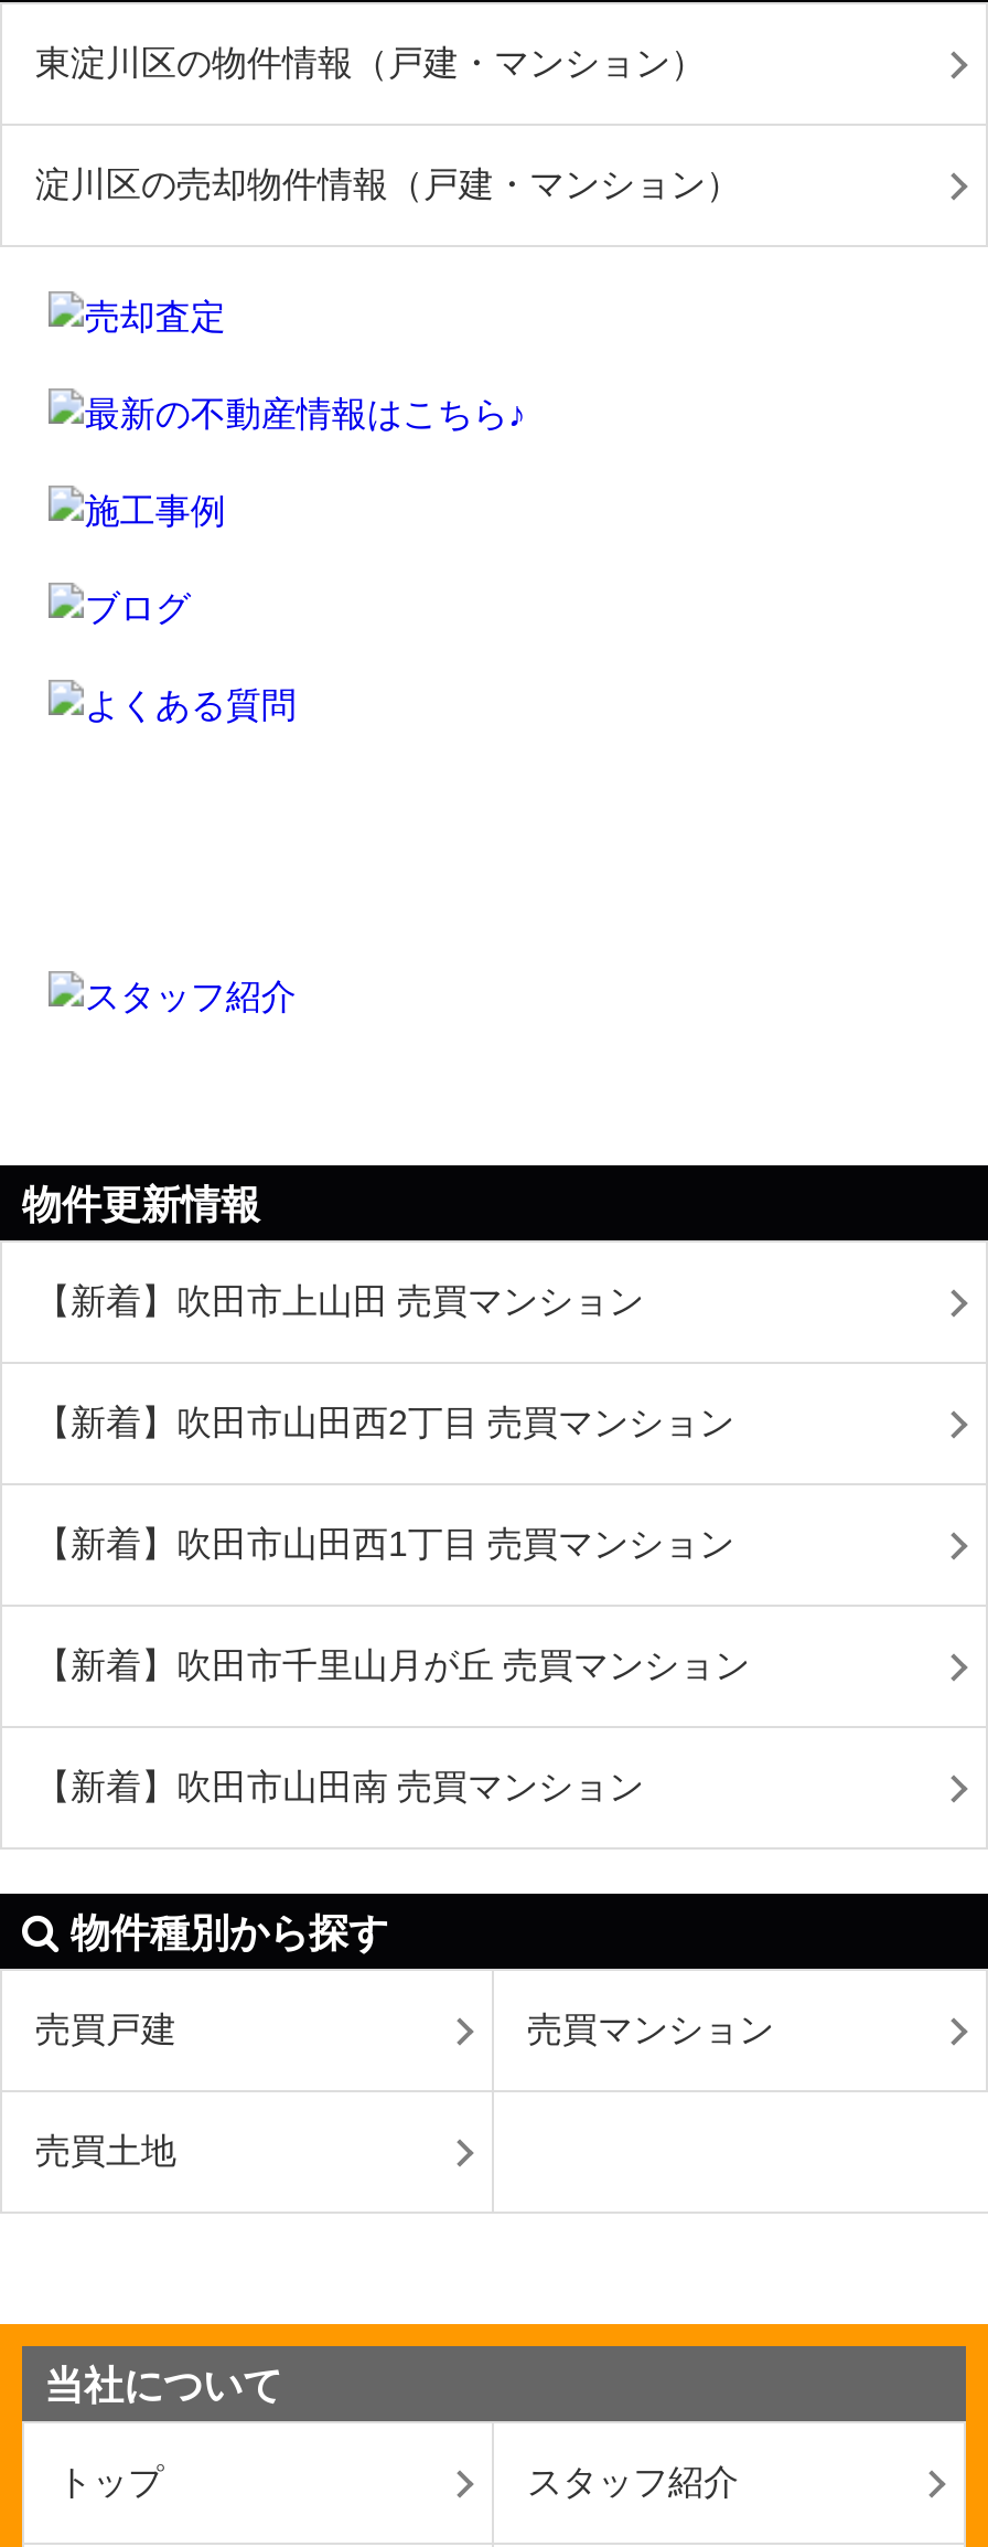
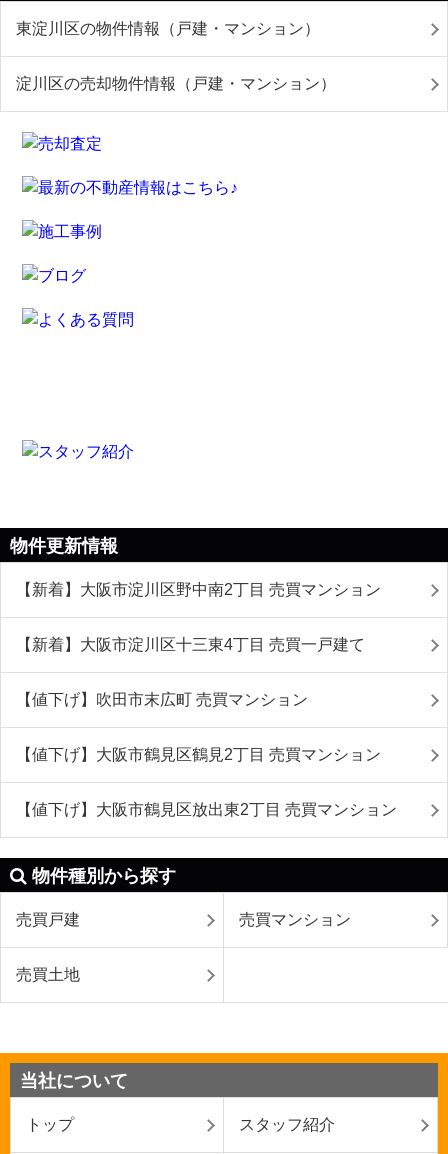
- 【新着】吹田市上山田 売買マンション
+ 【新着】大阪市淀川区野中南2丁目 売買マンション

- 【新着】吹田市山田西2丁目 売買マンション
+ 【新着】大阪市淀川区十三東4丁目 売買一戸建て

- 【新着】吹田市山田西1丁目 売買マンション
+ 【値下げ】吹田市末広町 売買マンション

- 【新着】吹田市千里山月が丘 売買マンション
+ 【値下げ】大阪市鶴見区鶴見2丁目 売買マンション

- 【新着】吹田市山田南 売買マンション
+ 【値下げ】大阪市鶴見区放出東2丁目 売買マンション
